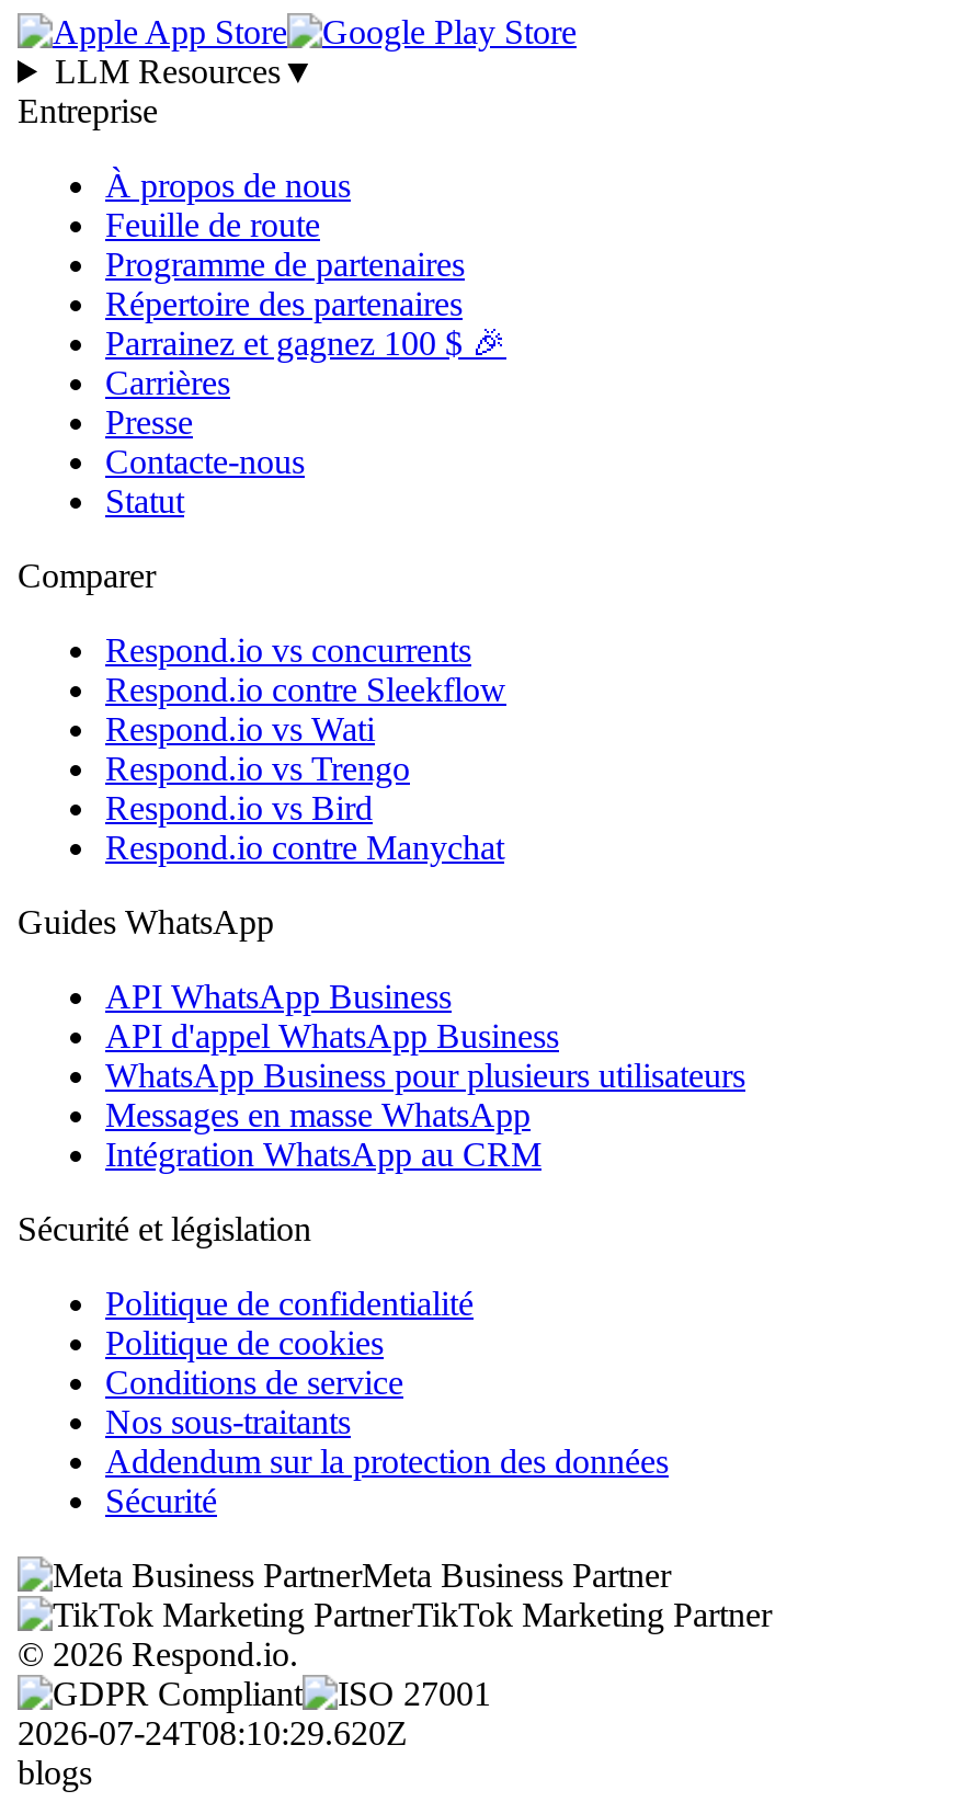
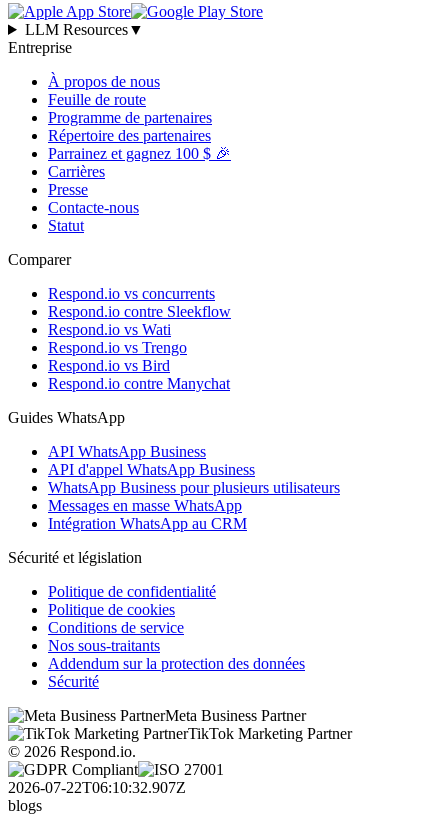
- 2026-07-24T08:10:29.620Z
+ 2026-07-22T06:10:32.907Z
